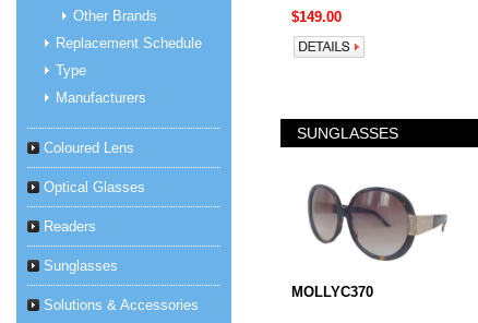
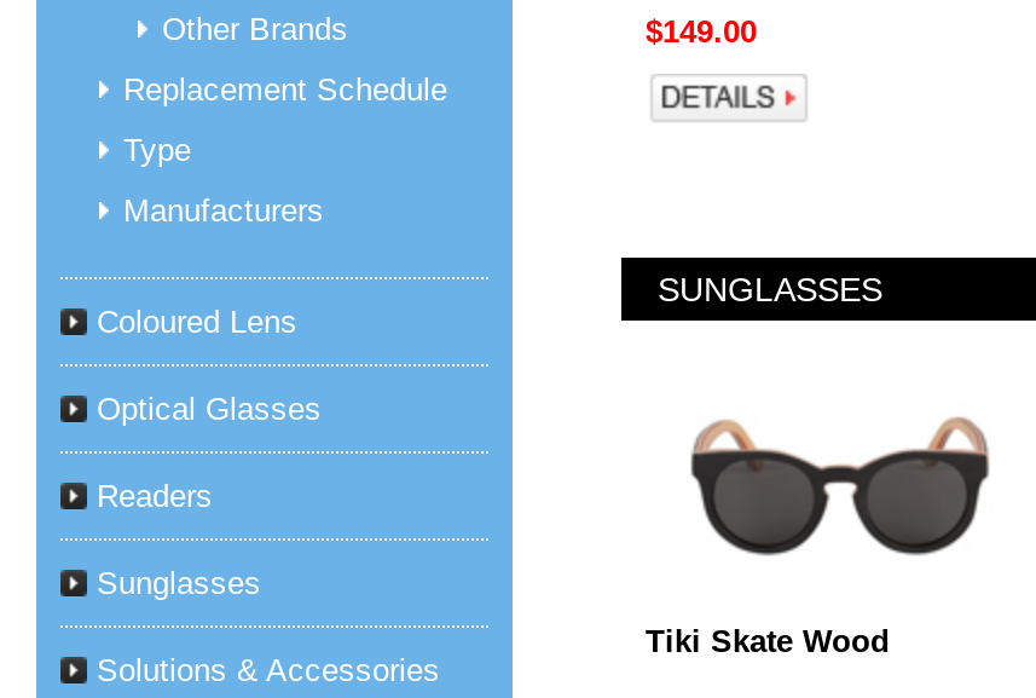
- [image]
- MOLLYC370
+ [image]
+ Tiki Skate Wood
